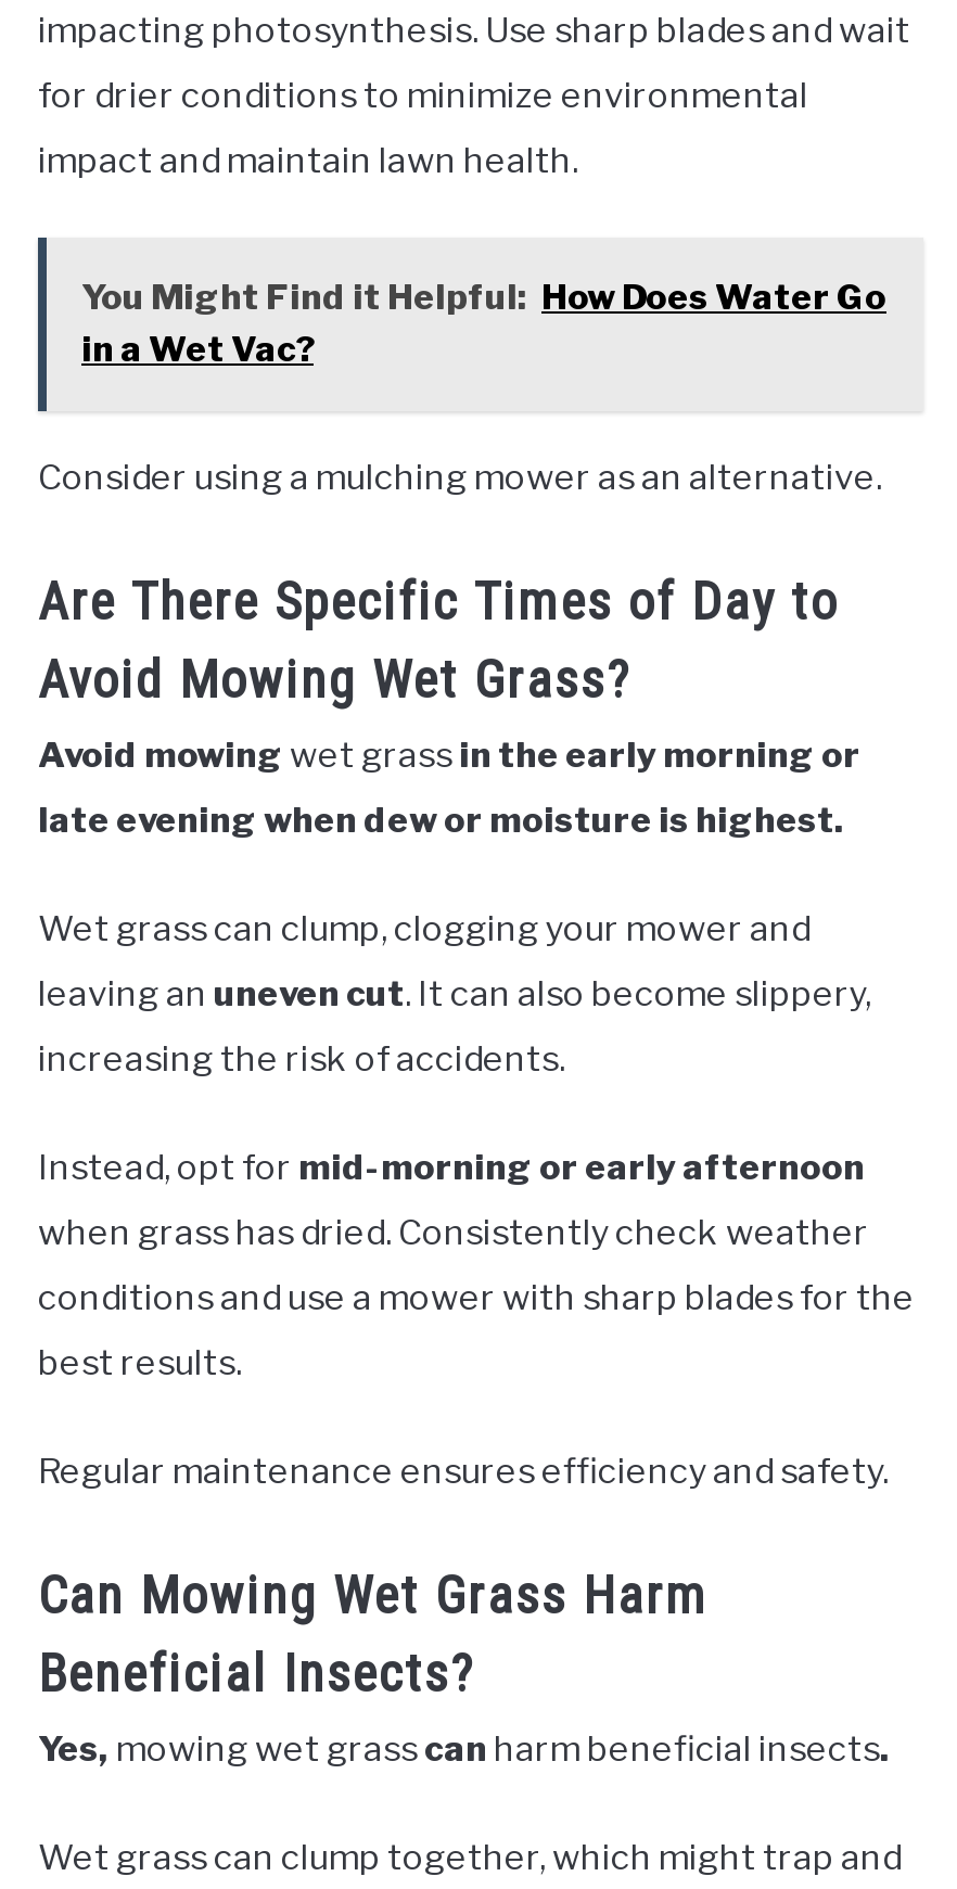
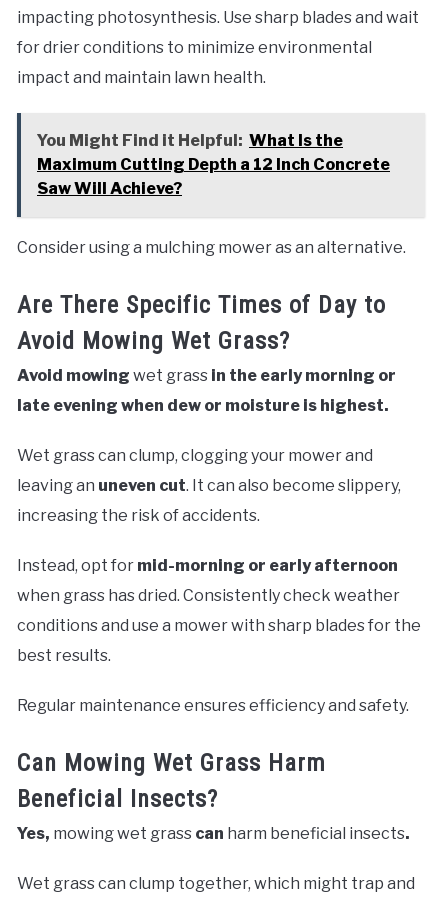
- You Might Find it Helpful: How Does Water Go
- in a Wet Vac?
+ You Might Find it Helpful: What Is the
+ Maximum Cutting Depth a 12 Inch Concrete
+ Saw Will Achieve?
